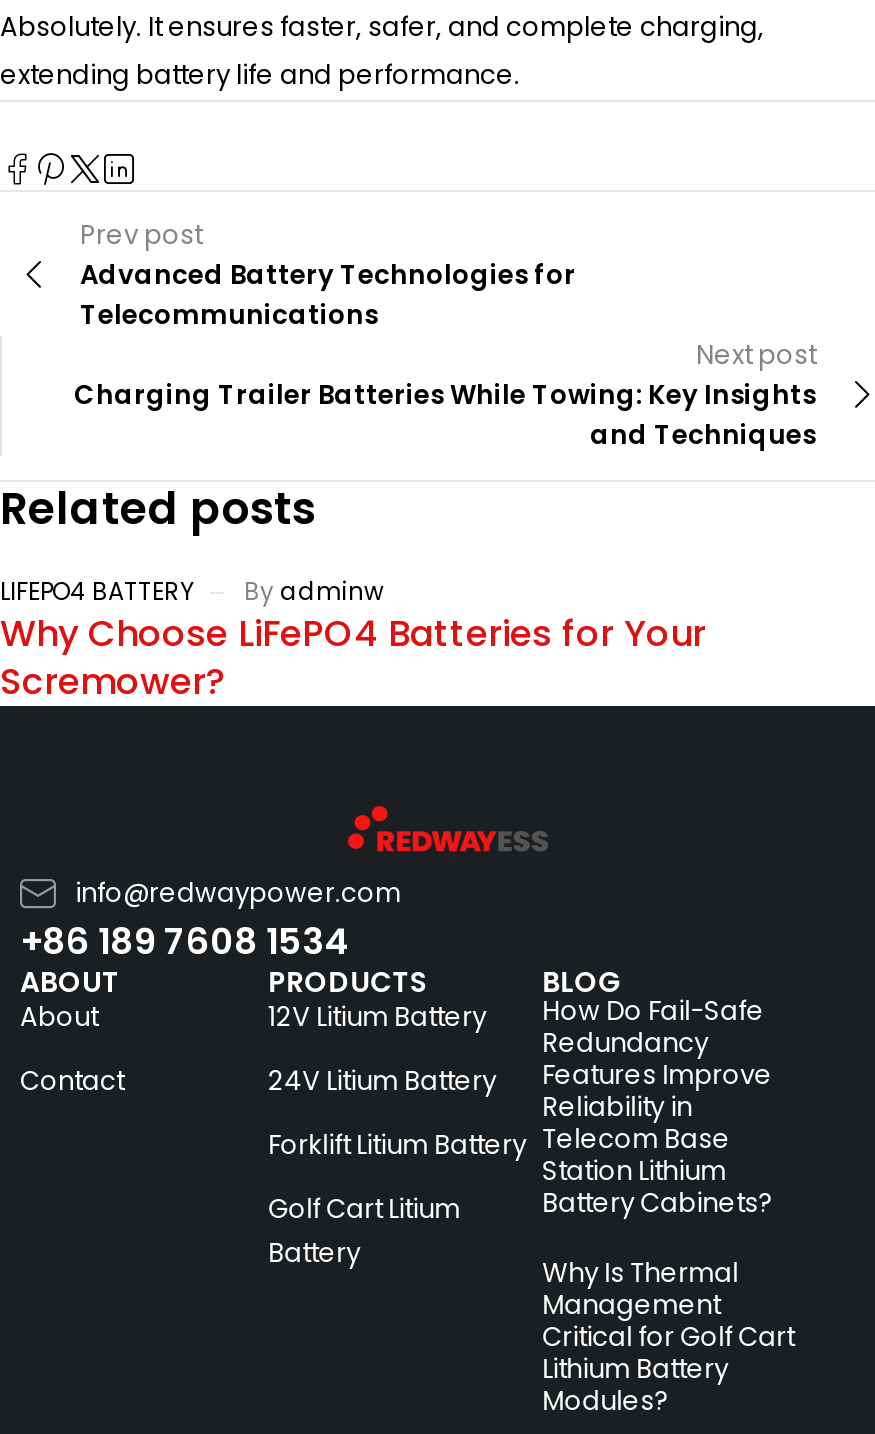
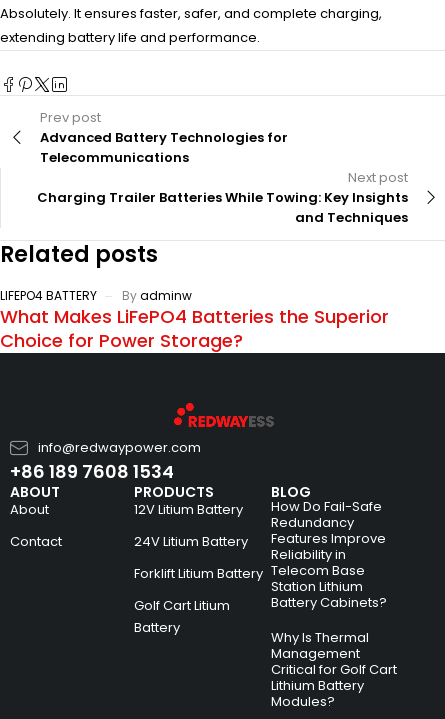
- Why Choose LiFePO4 Batteries for Your
- Scremower?
+ What Makes LiFePO4 Batteries the Superior
+ Choice for Power Storage?
